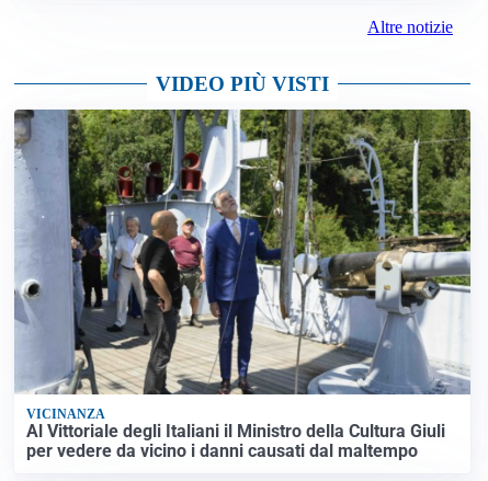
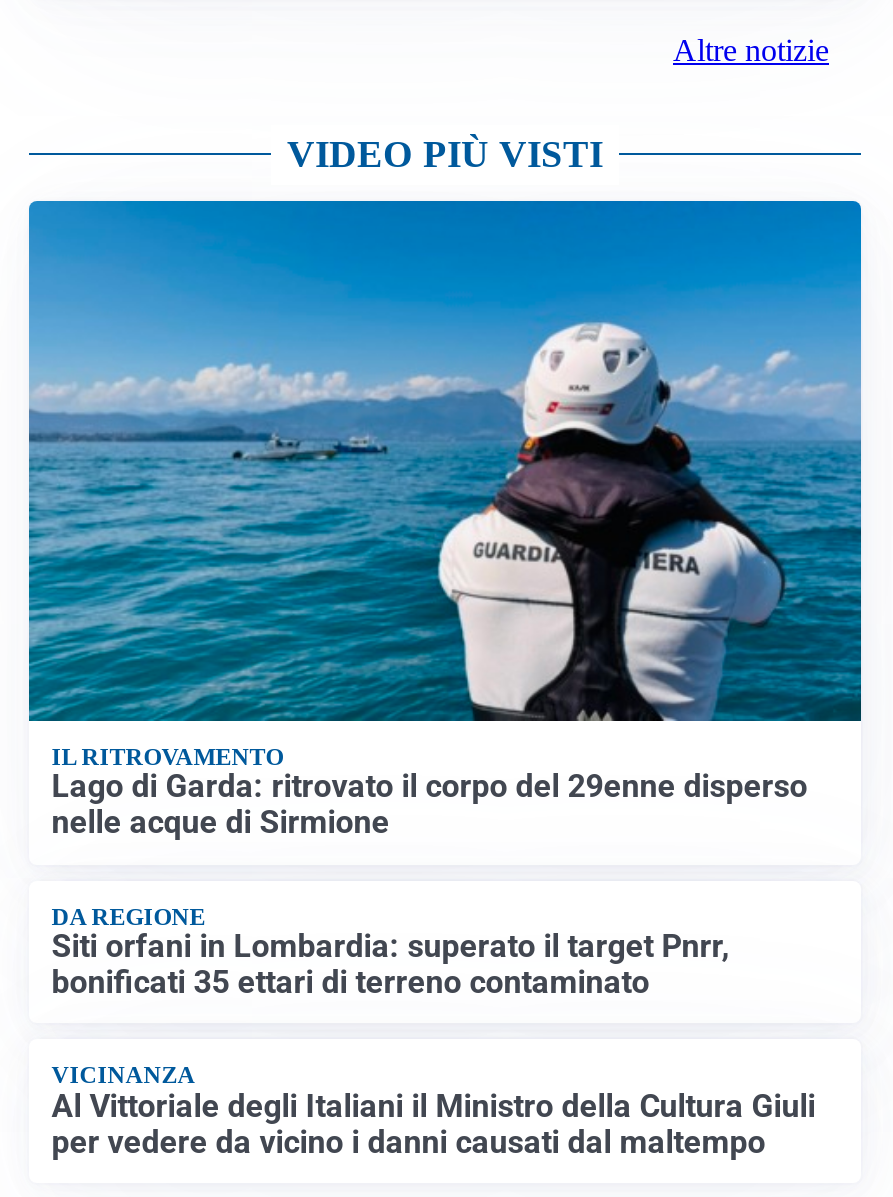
+ IL RITROVAMENTO
+ Lago di Garda: ritrovato il corpo del 29enne disperso
+ nelle acque di Sirmione
+ DA REGIONE
+ Siti orfani in Lombardia: superato il target Pnrr,
+ bonificati 35 ettari di terreno contaminato

- [image]
+ [image]
